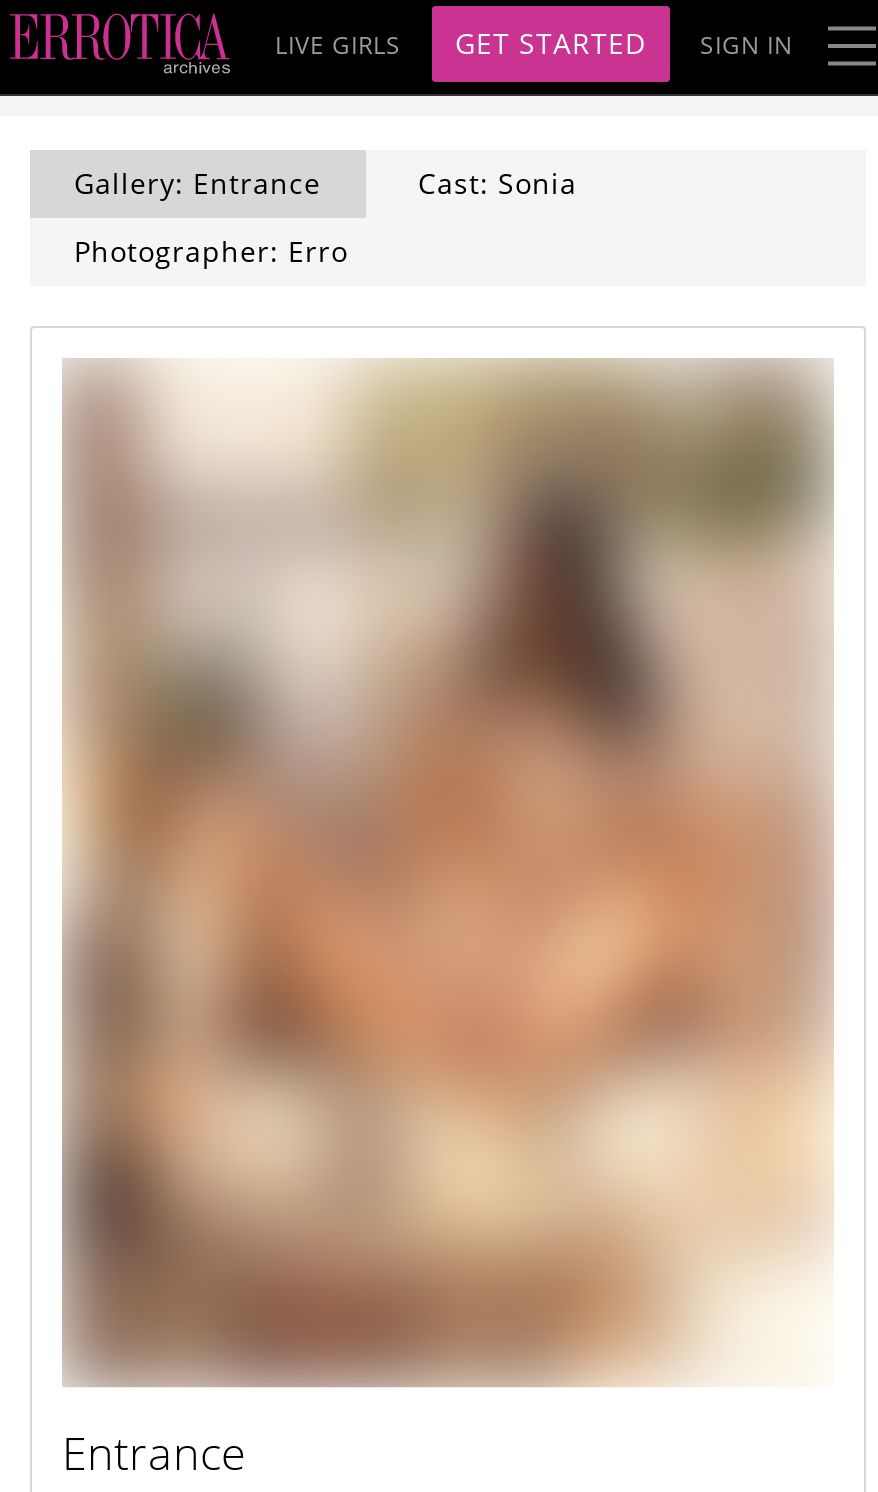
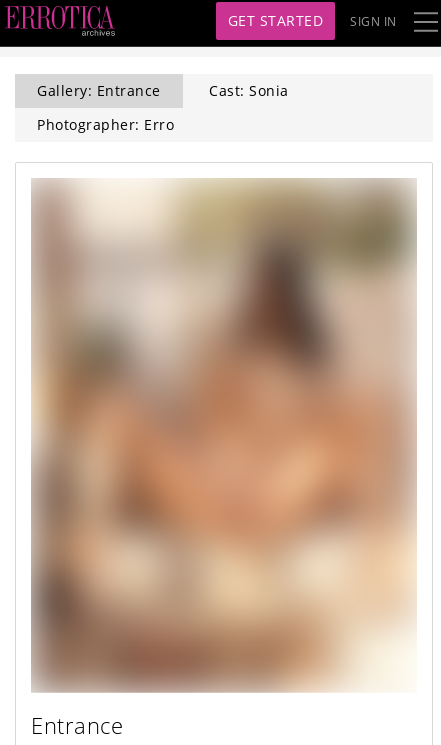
- LIVE GIRLS
